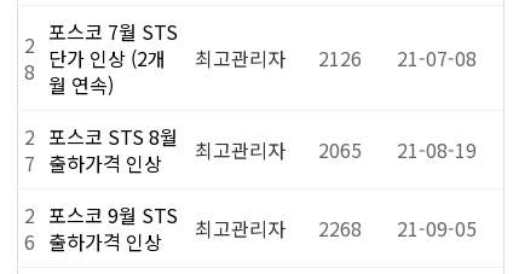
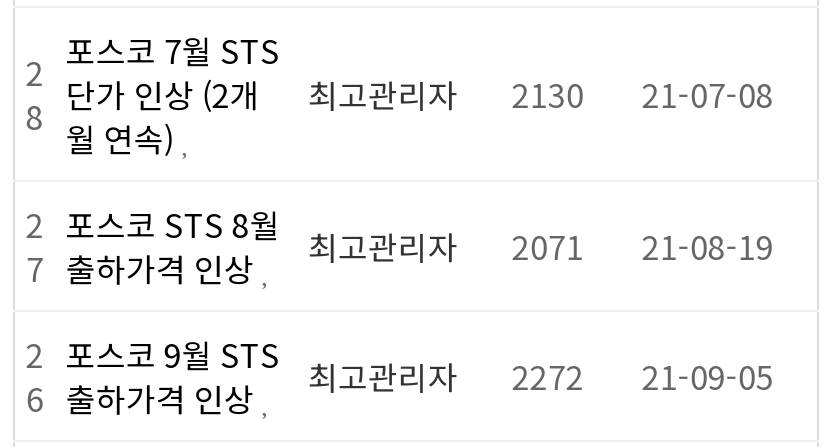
- 2 8 단가 인상 (2개 포스코 7월 STS 월 연속) 최고관리자 2126 21-07-08
+ 2 8 단가 인상 (2개 포스코 7월 STS 월 연속) 최고관리자 2130 21-07-08

- 2065
+ 2071

- 2 6 포스코 9월 STS 출하가격 인상 최고관리자 2268 21-09-05
+ 2 6 포스코 9월 STS 출하가격 인상 최고관리자 2272 21-09-05
